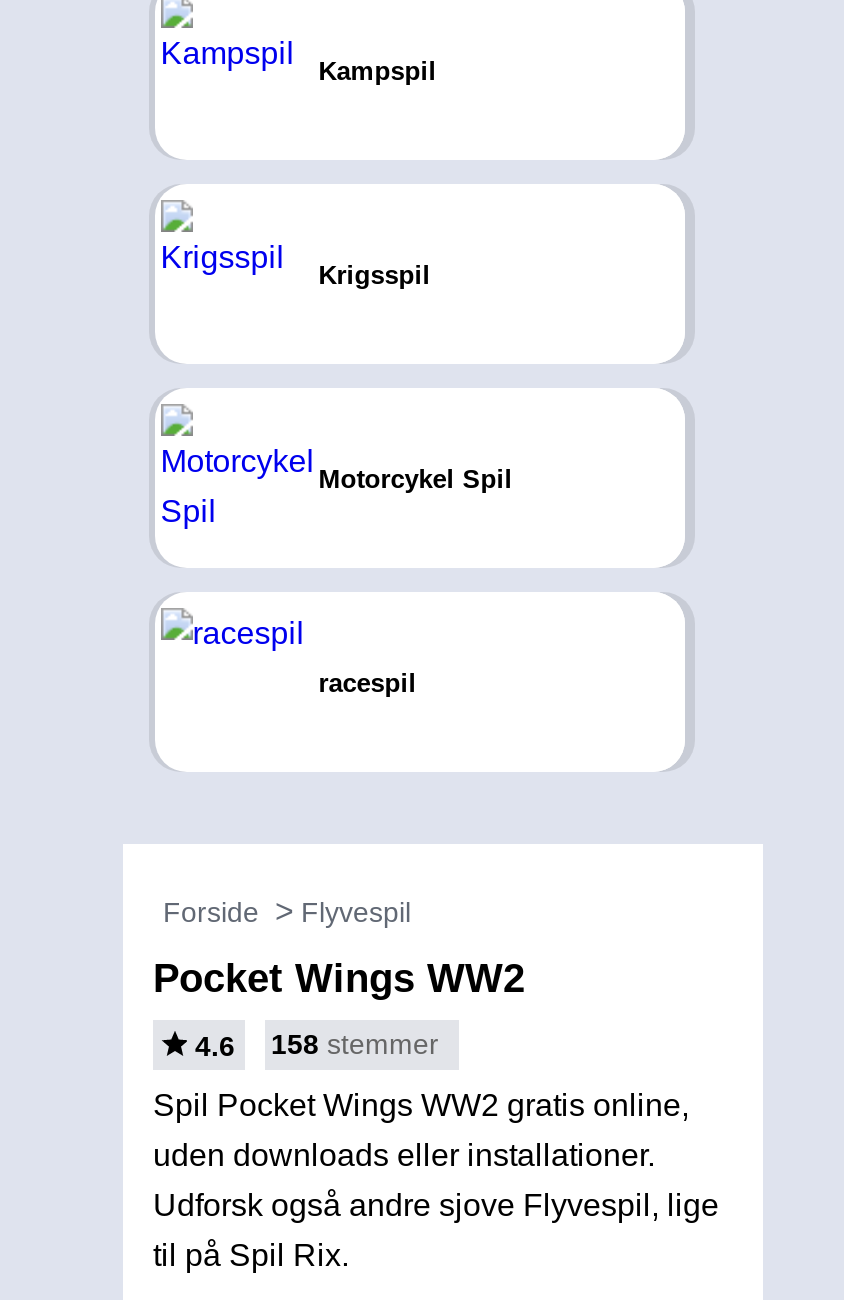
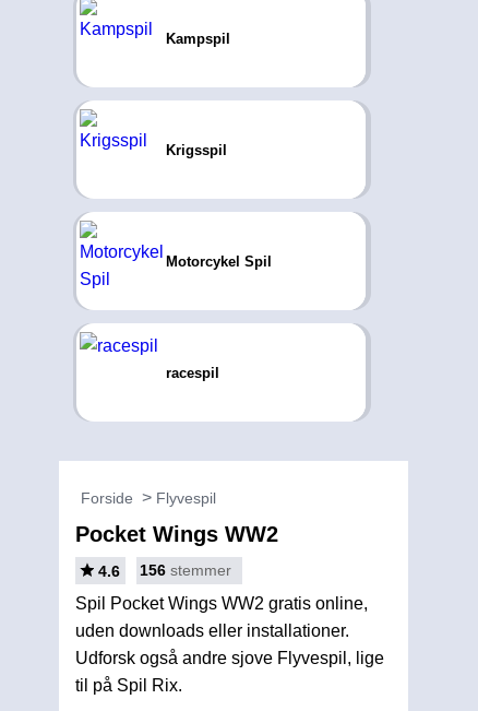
- 4.6 158 stemmer
+ 4.6 156 stemmer
